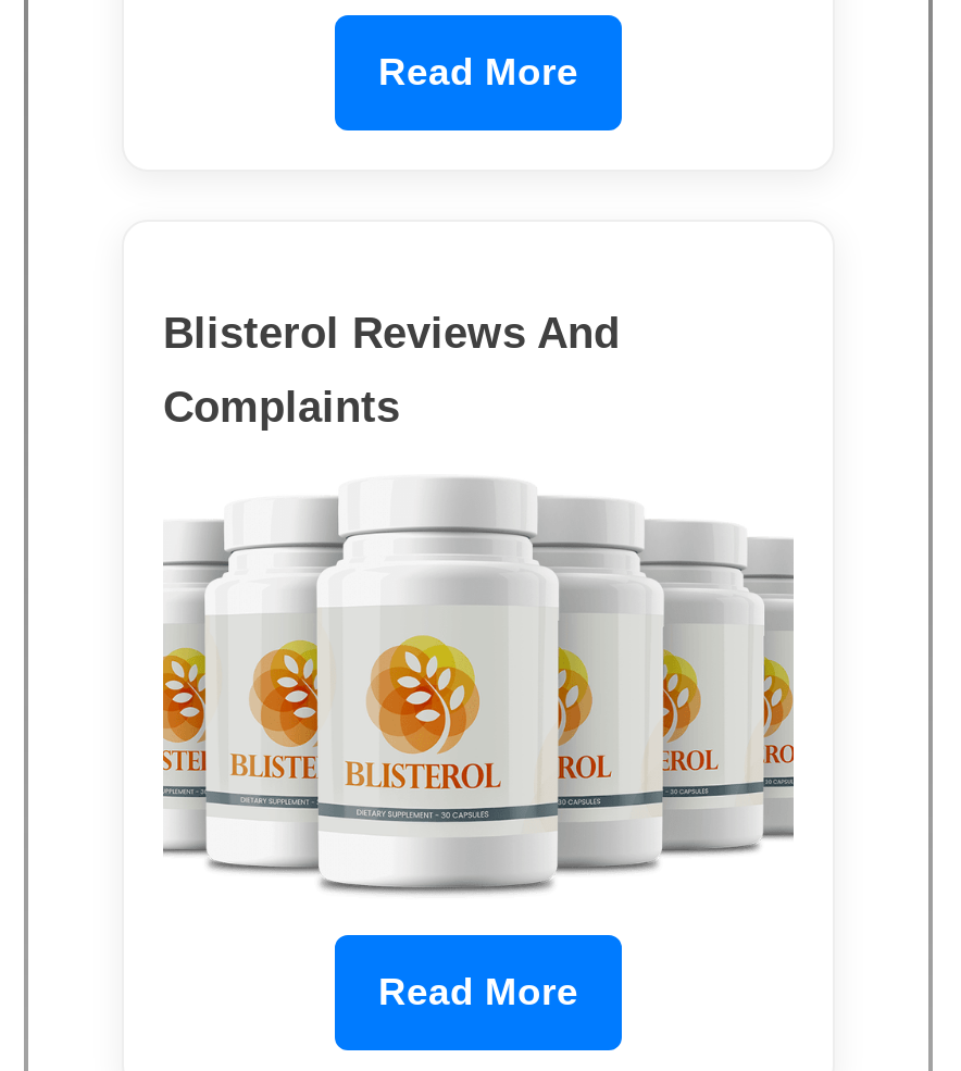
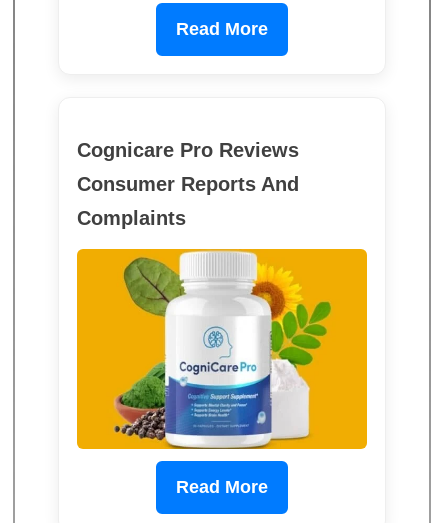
- Blisterol Reviews And
+ Cognicare Pro Reviews
+ Consumer Reports And

- [image]
+ [image]
